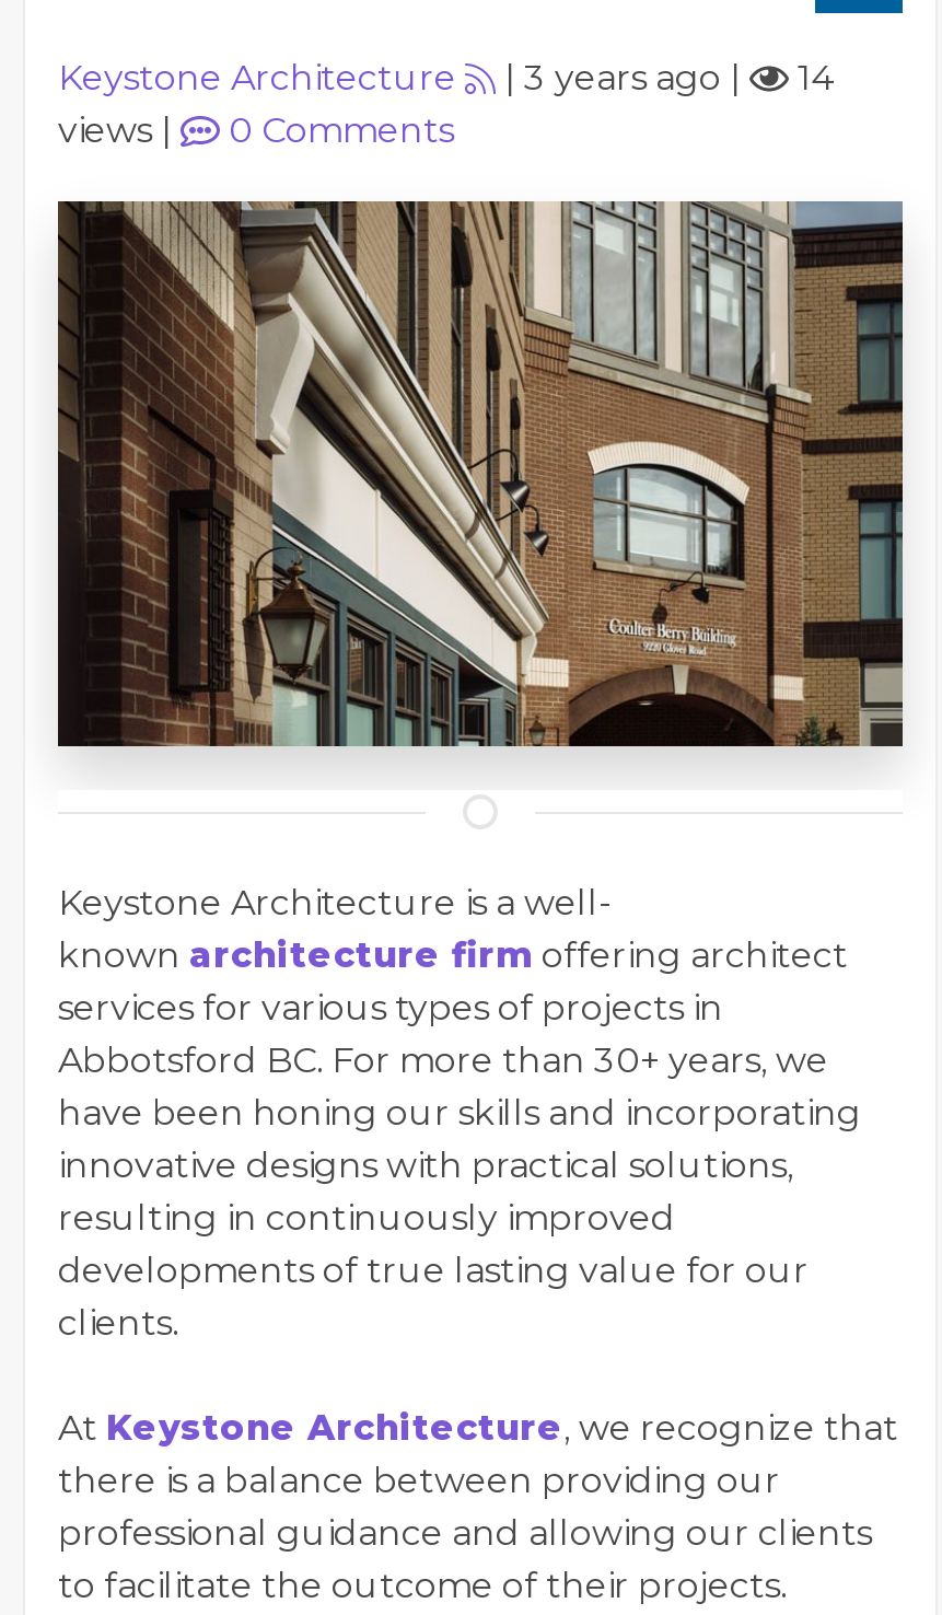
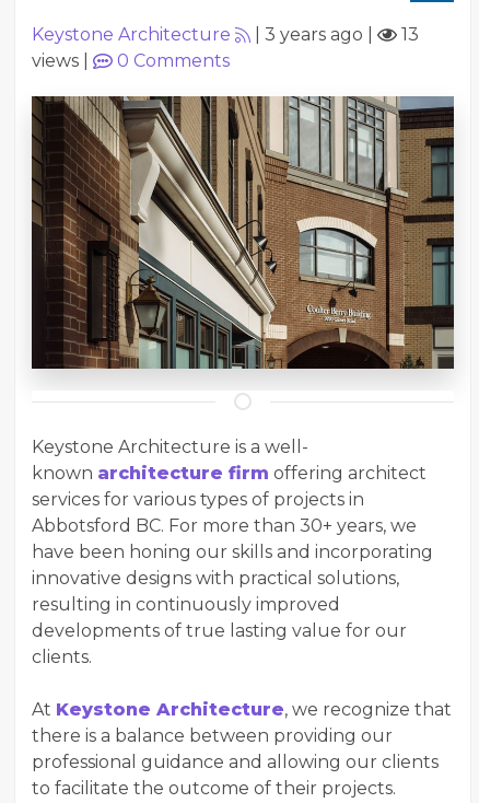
- 14
+ 13
